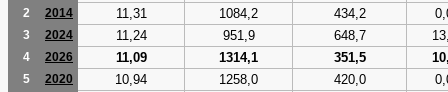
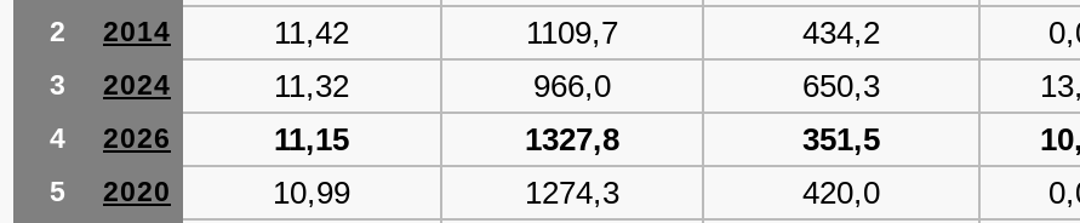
- 11,31
+ 11,42

- 1084,2
+ 1109,7

- 11,24
+ 11,32

- 951,9
+ 966,0

- 648,7
+ 650,3

- 11,09
+ 11,15

- 1314,1
+ 1327,8

- 10,94
+ 10,99

- 1258,0
+ 1274,3
